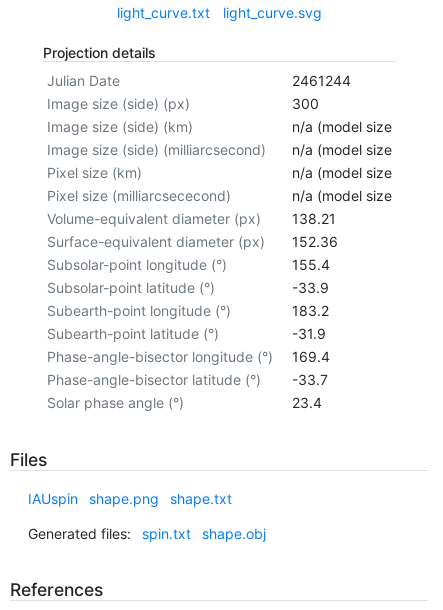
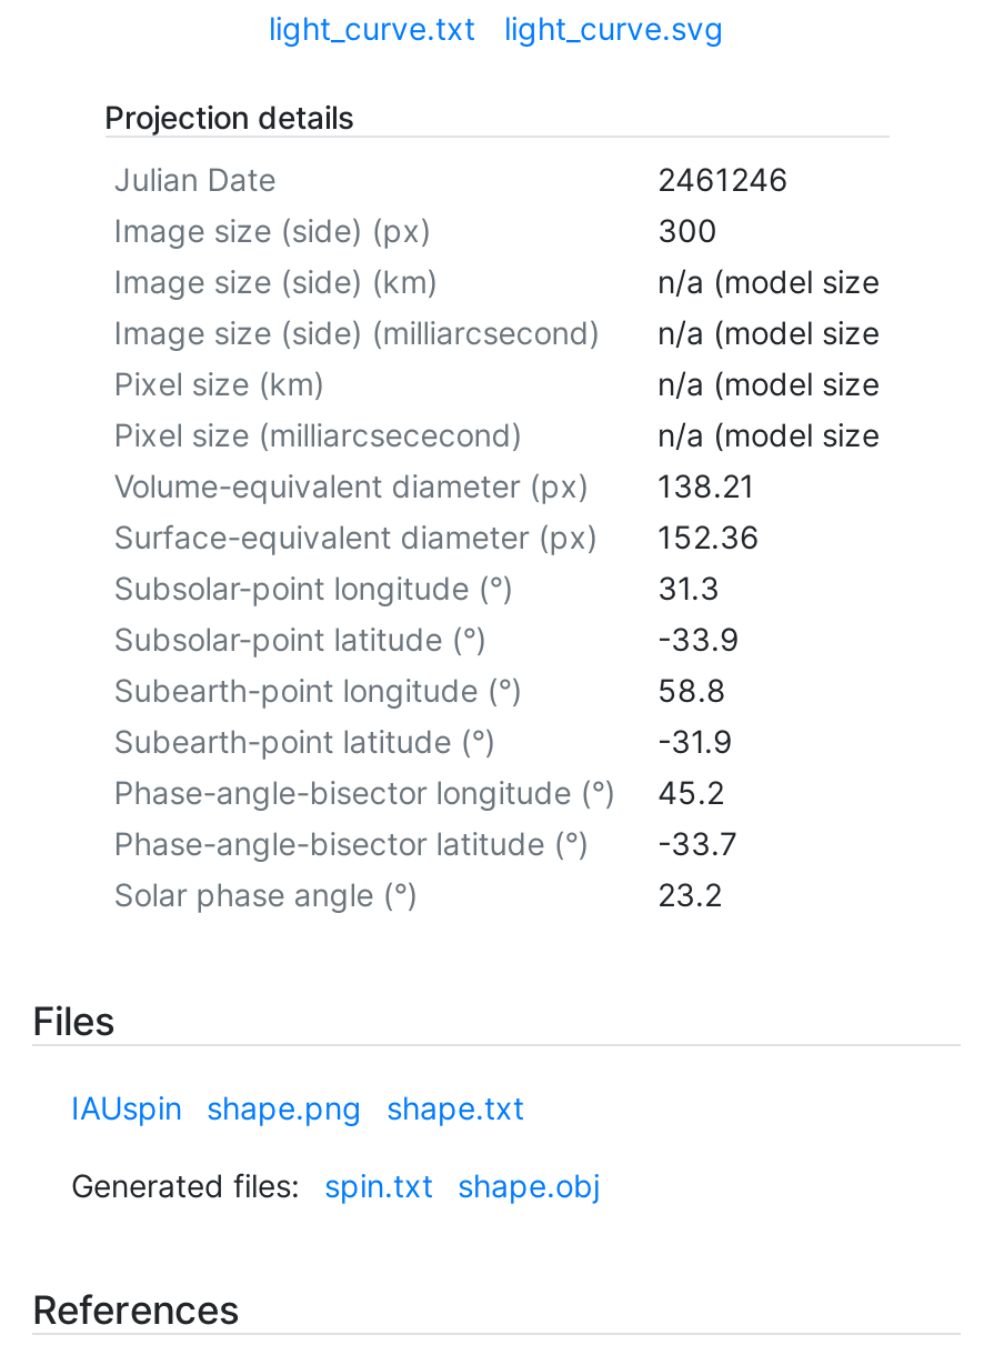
- 2461244
+ 2461246

- 155.4
+ 31.3

- 183.2
+ 58.8

- Phase-angle-bisector longitude (°) 169.4
+ Phase-angle-bisector longitude (°) 45.2

- 23.4
+ 23.2
